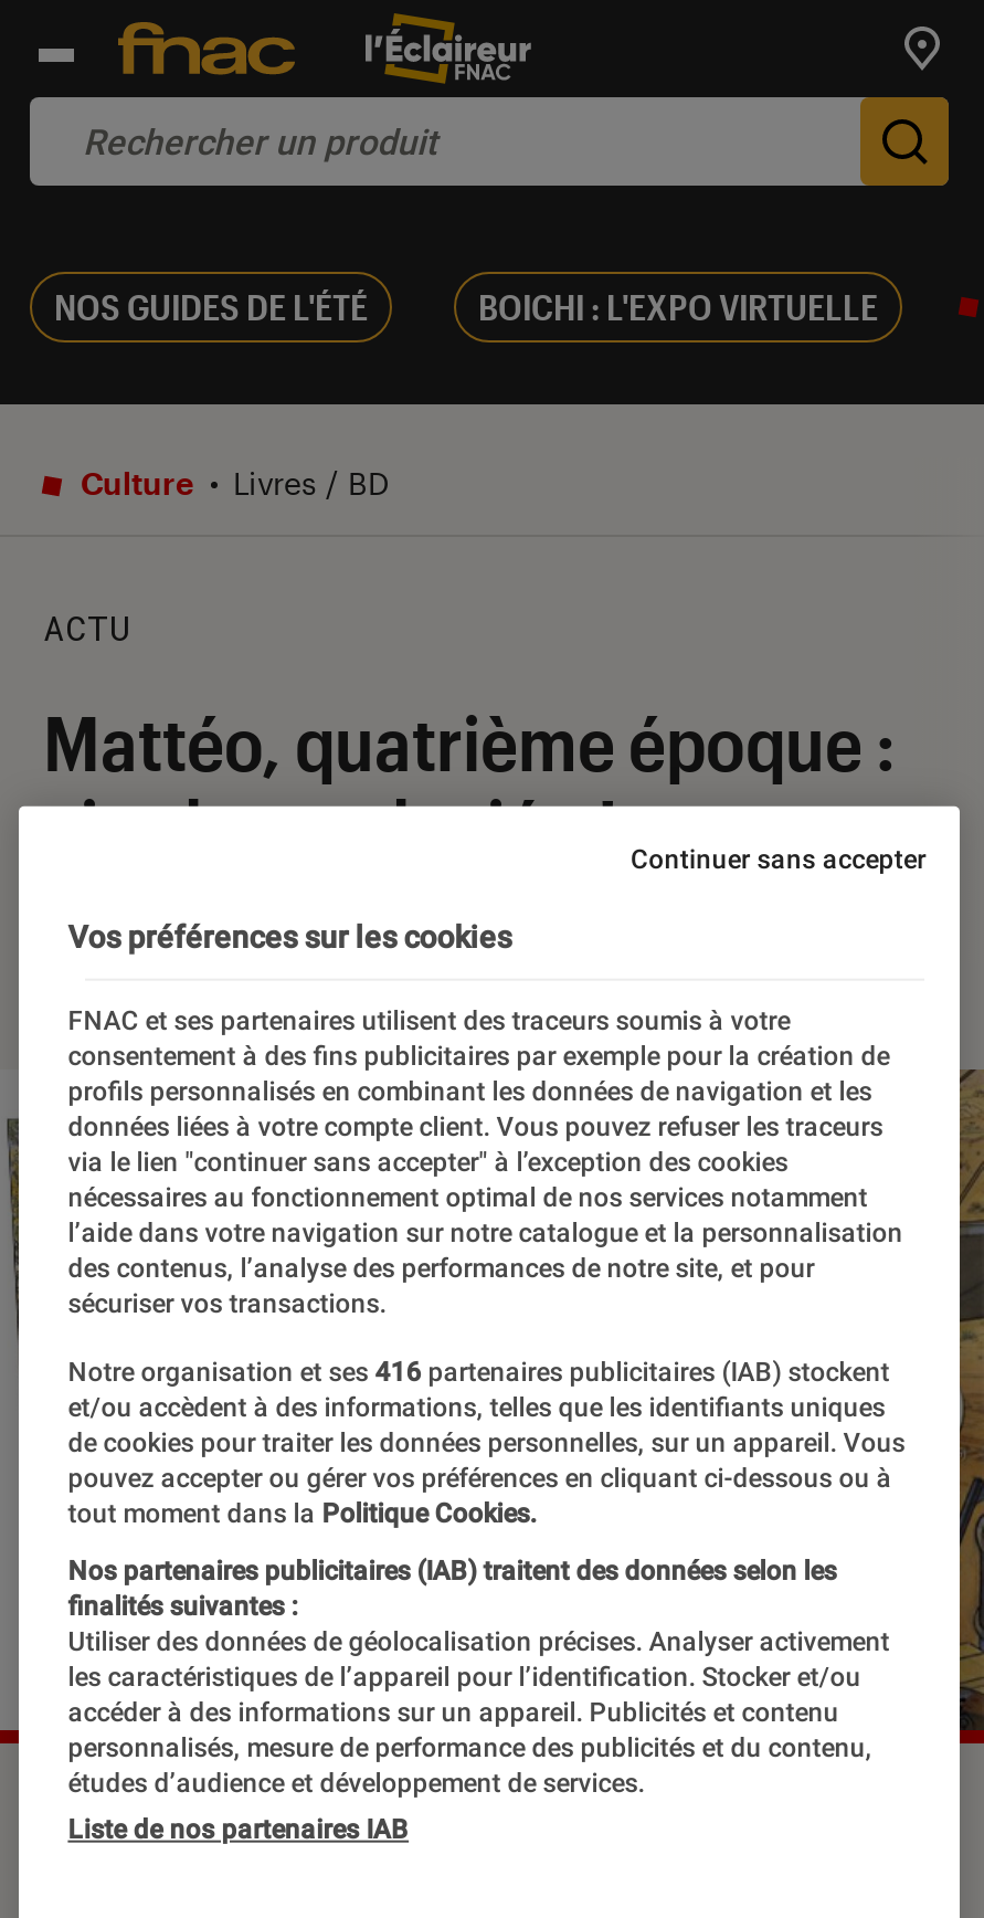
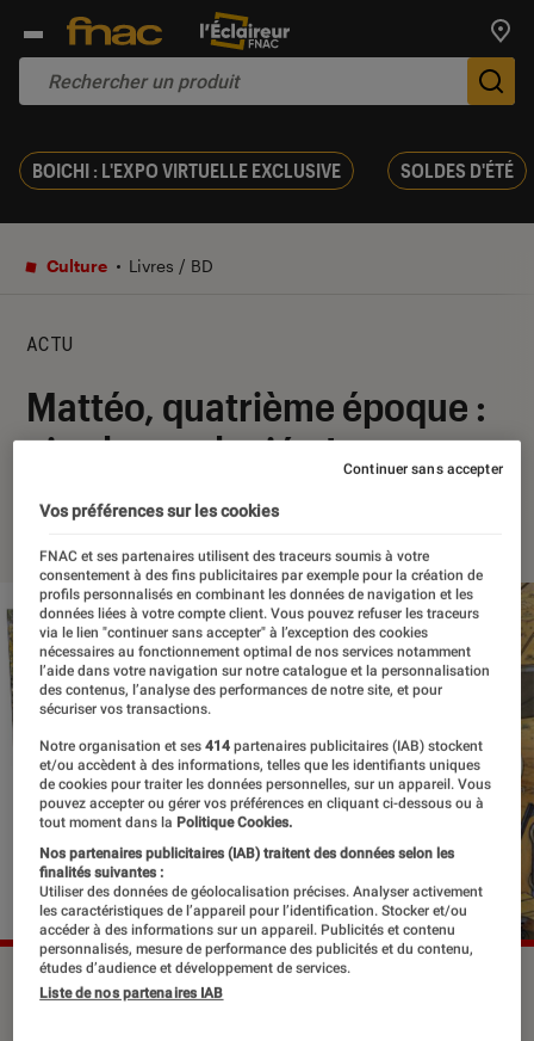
- NOS GUIDES DE L'ÉTÉ
- BOICHI : L'EXPO VIRTUELLE
+ BOICHI : L'EXPO VIRTUELLE EXCLUSIVE
+ SOLDES D'ÉTÉ

- Notre organisation et ses 416 partenaires publicitaires (IAB) stockent
+ Notre organisation et ses 414 partenaires publicitaires (IAB) stockent
